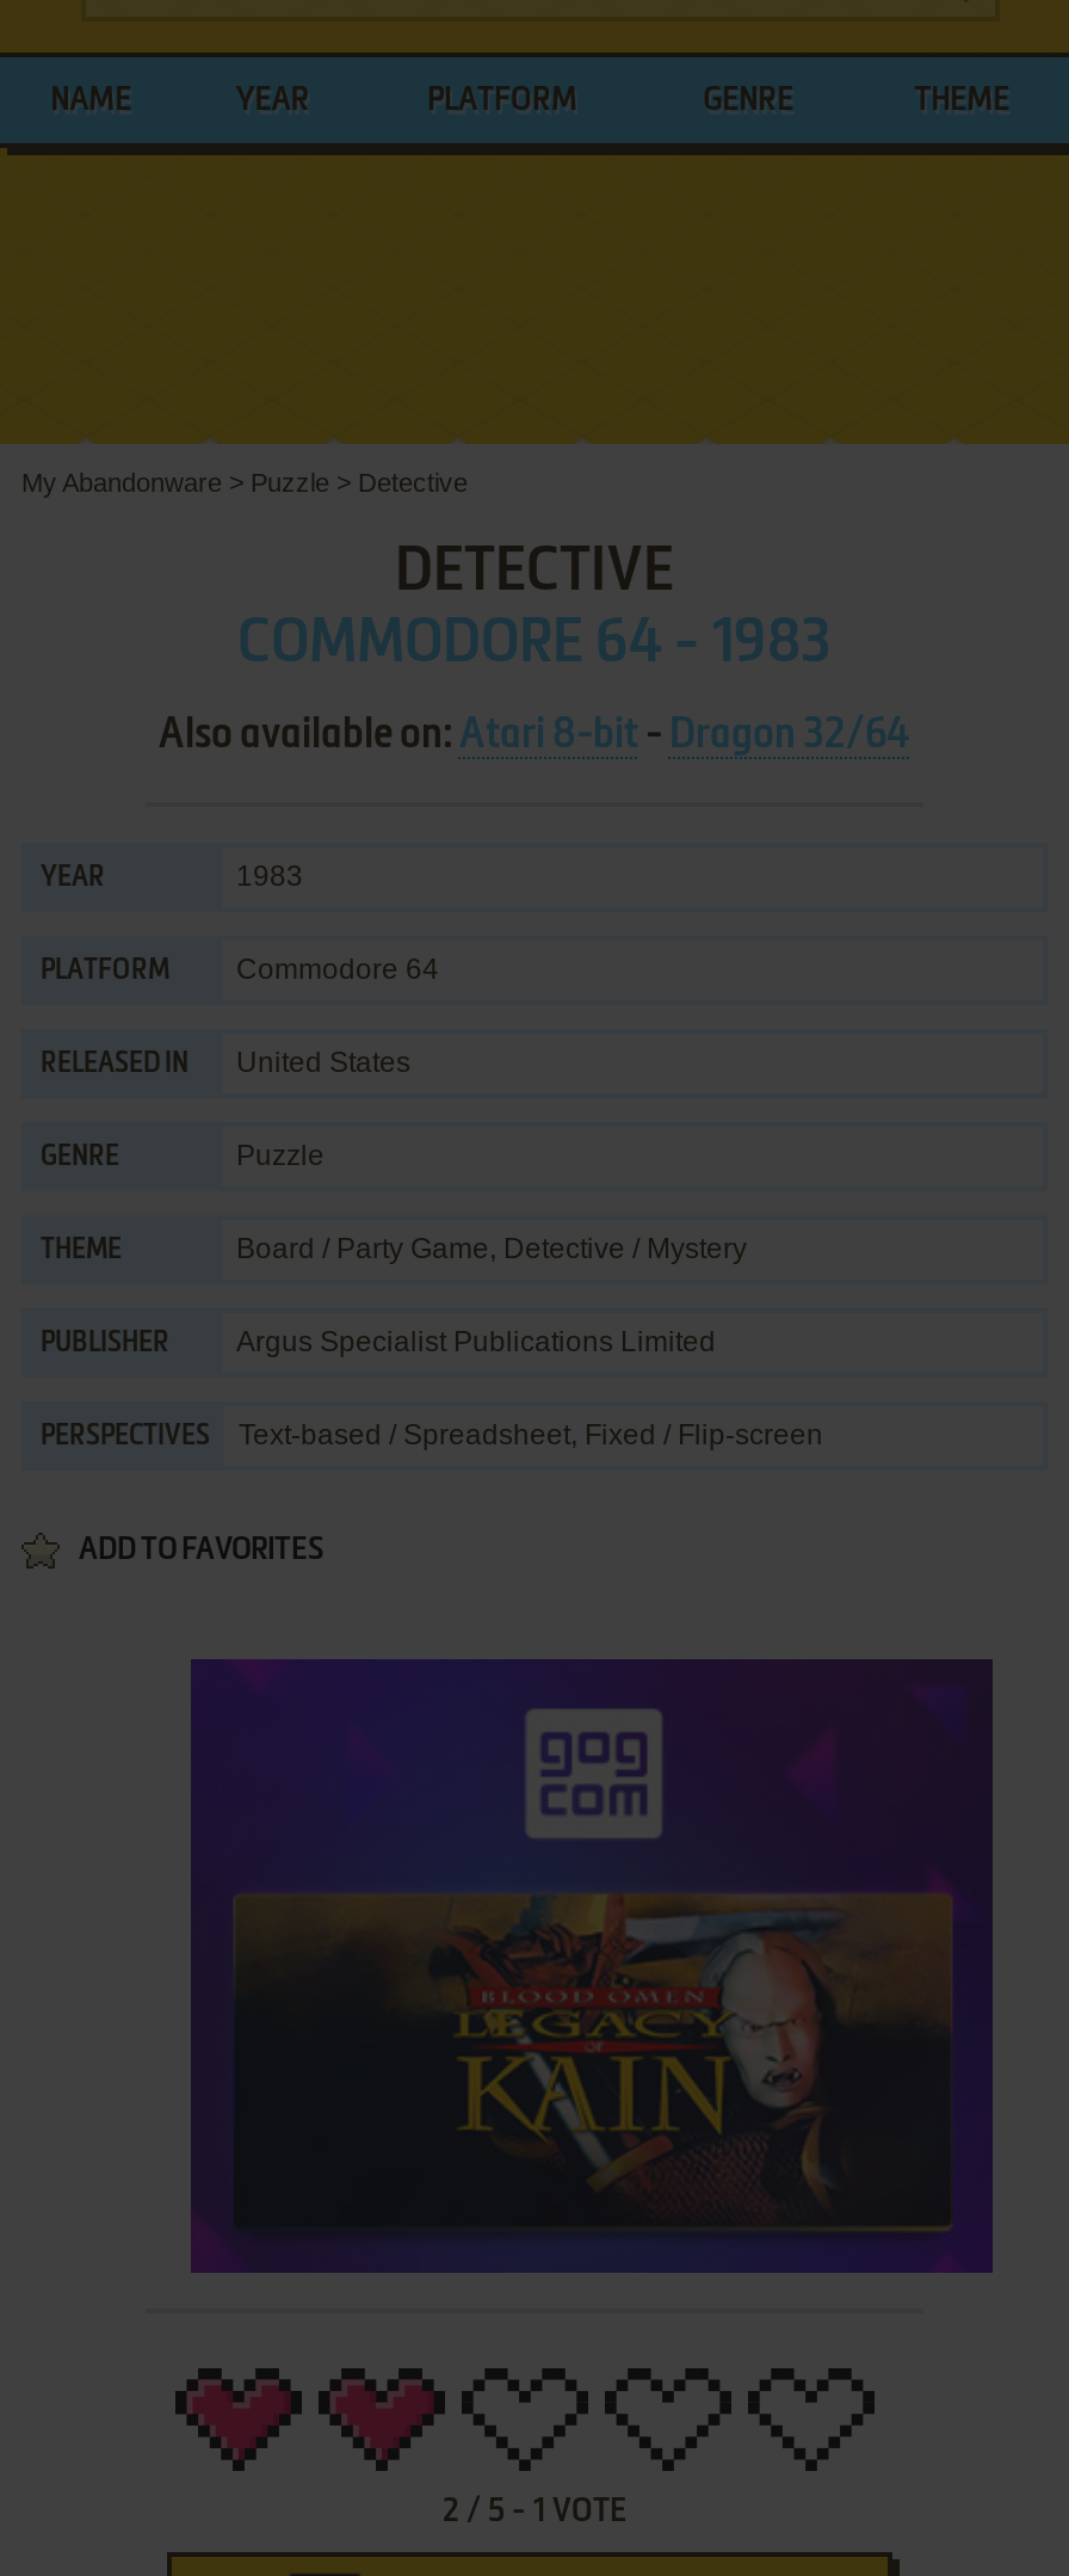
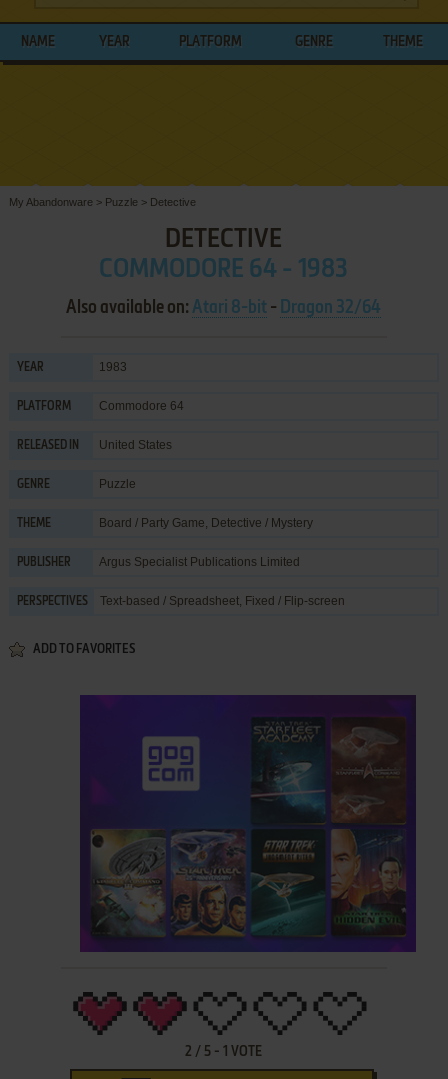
- [image]
+ [image]
